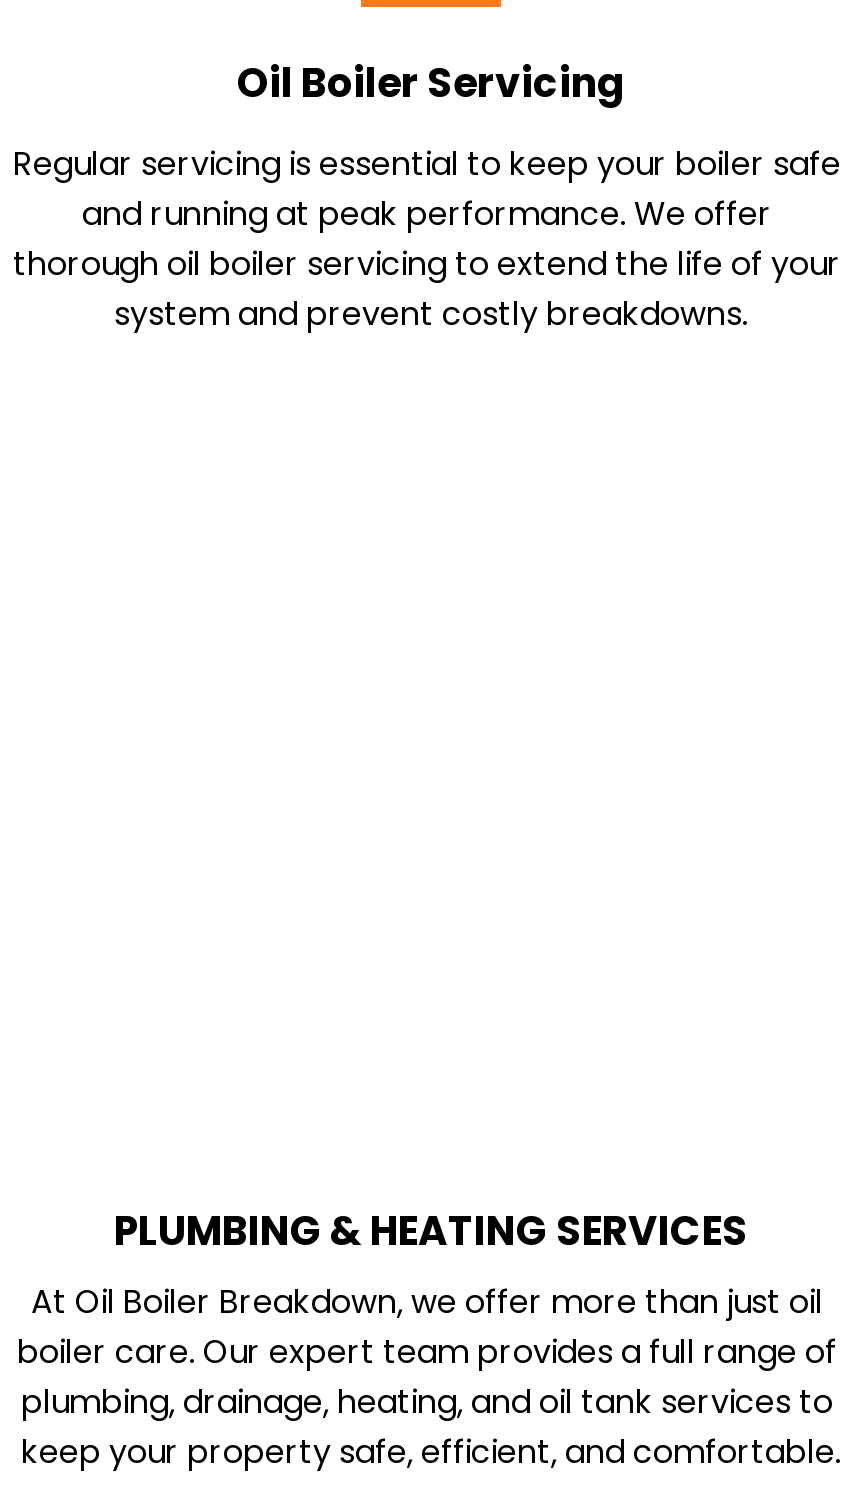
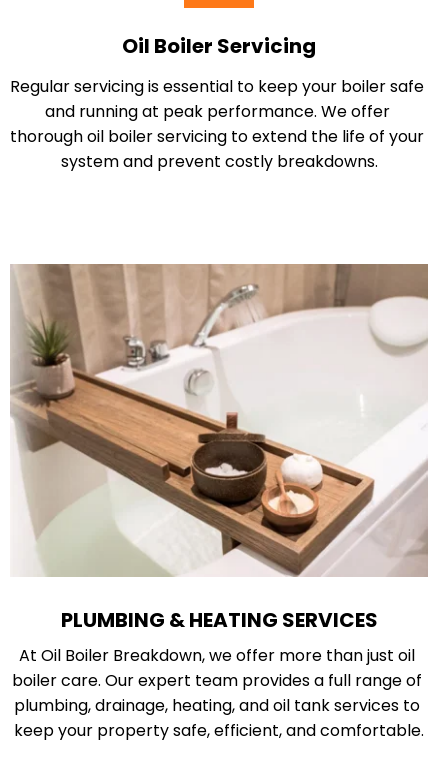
+ [image]
